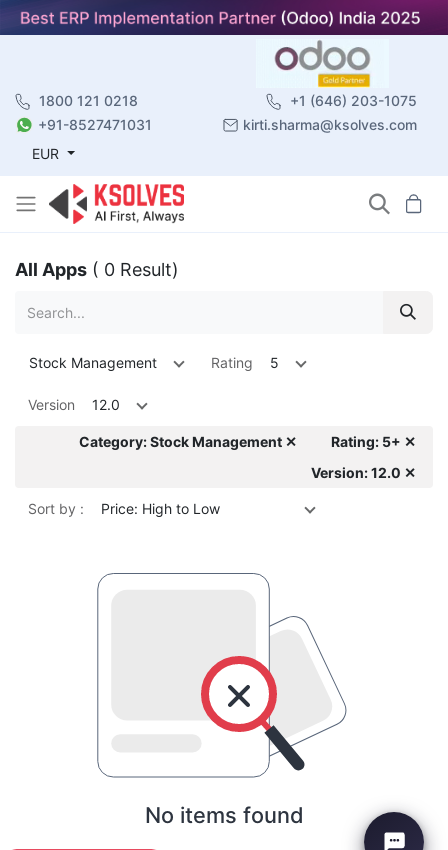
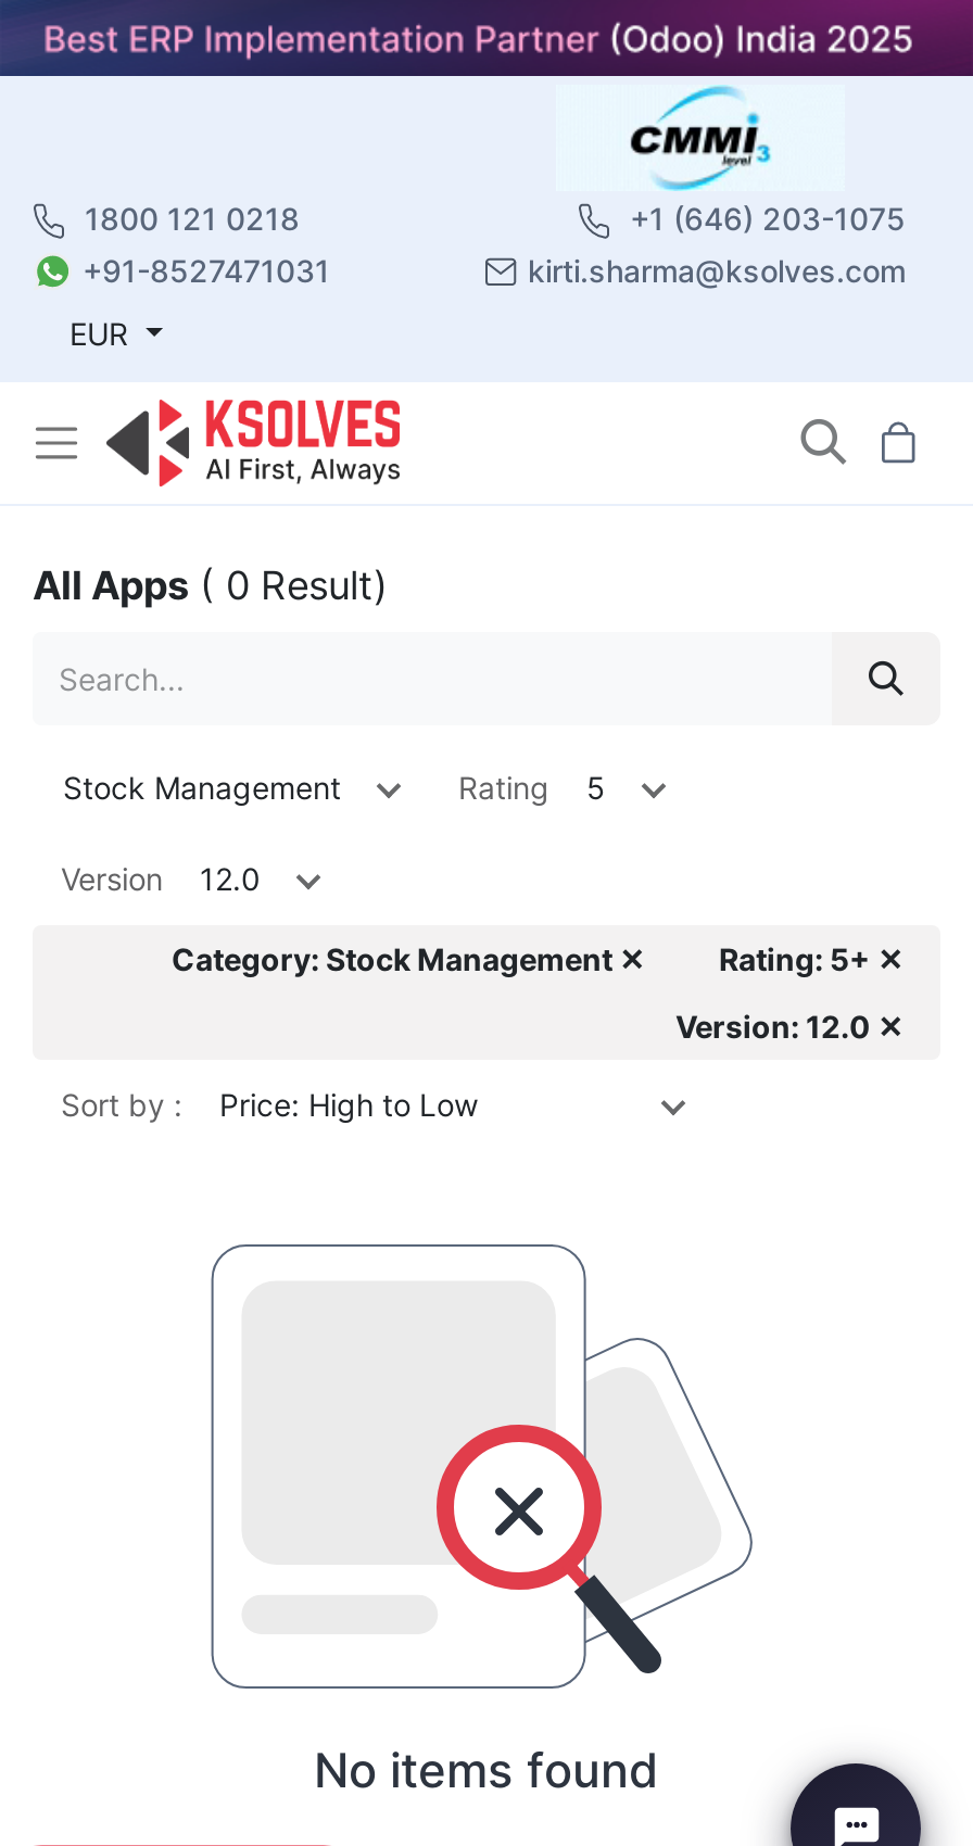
- [image]
+ [image]
